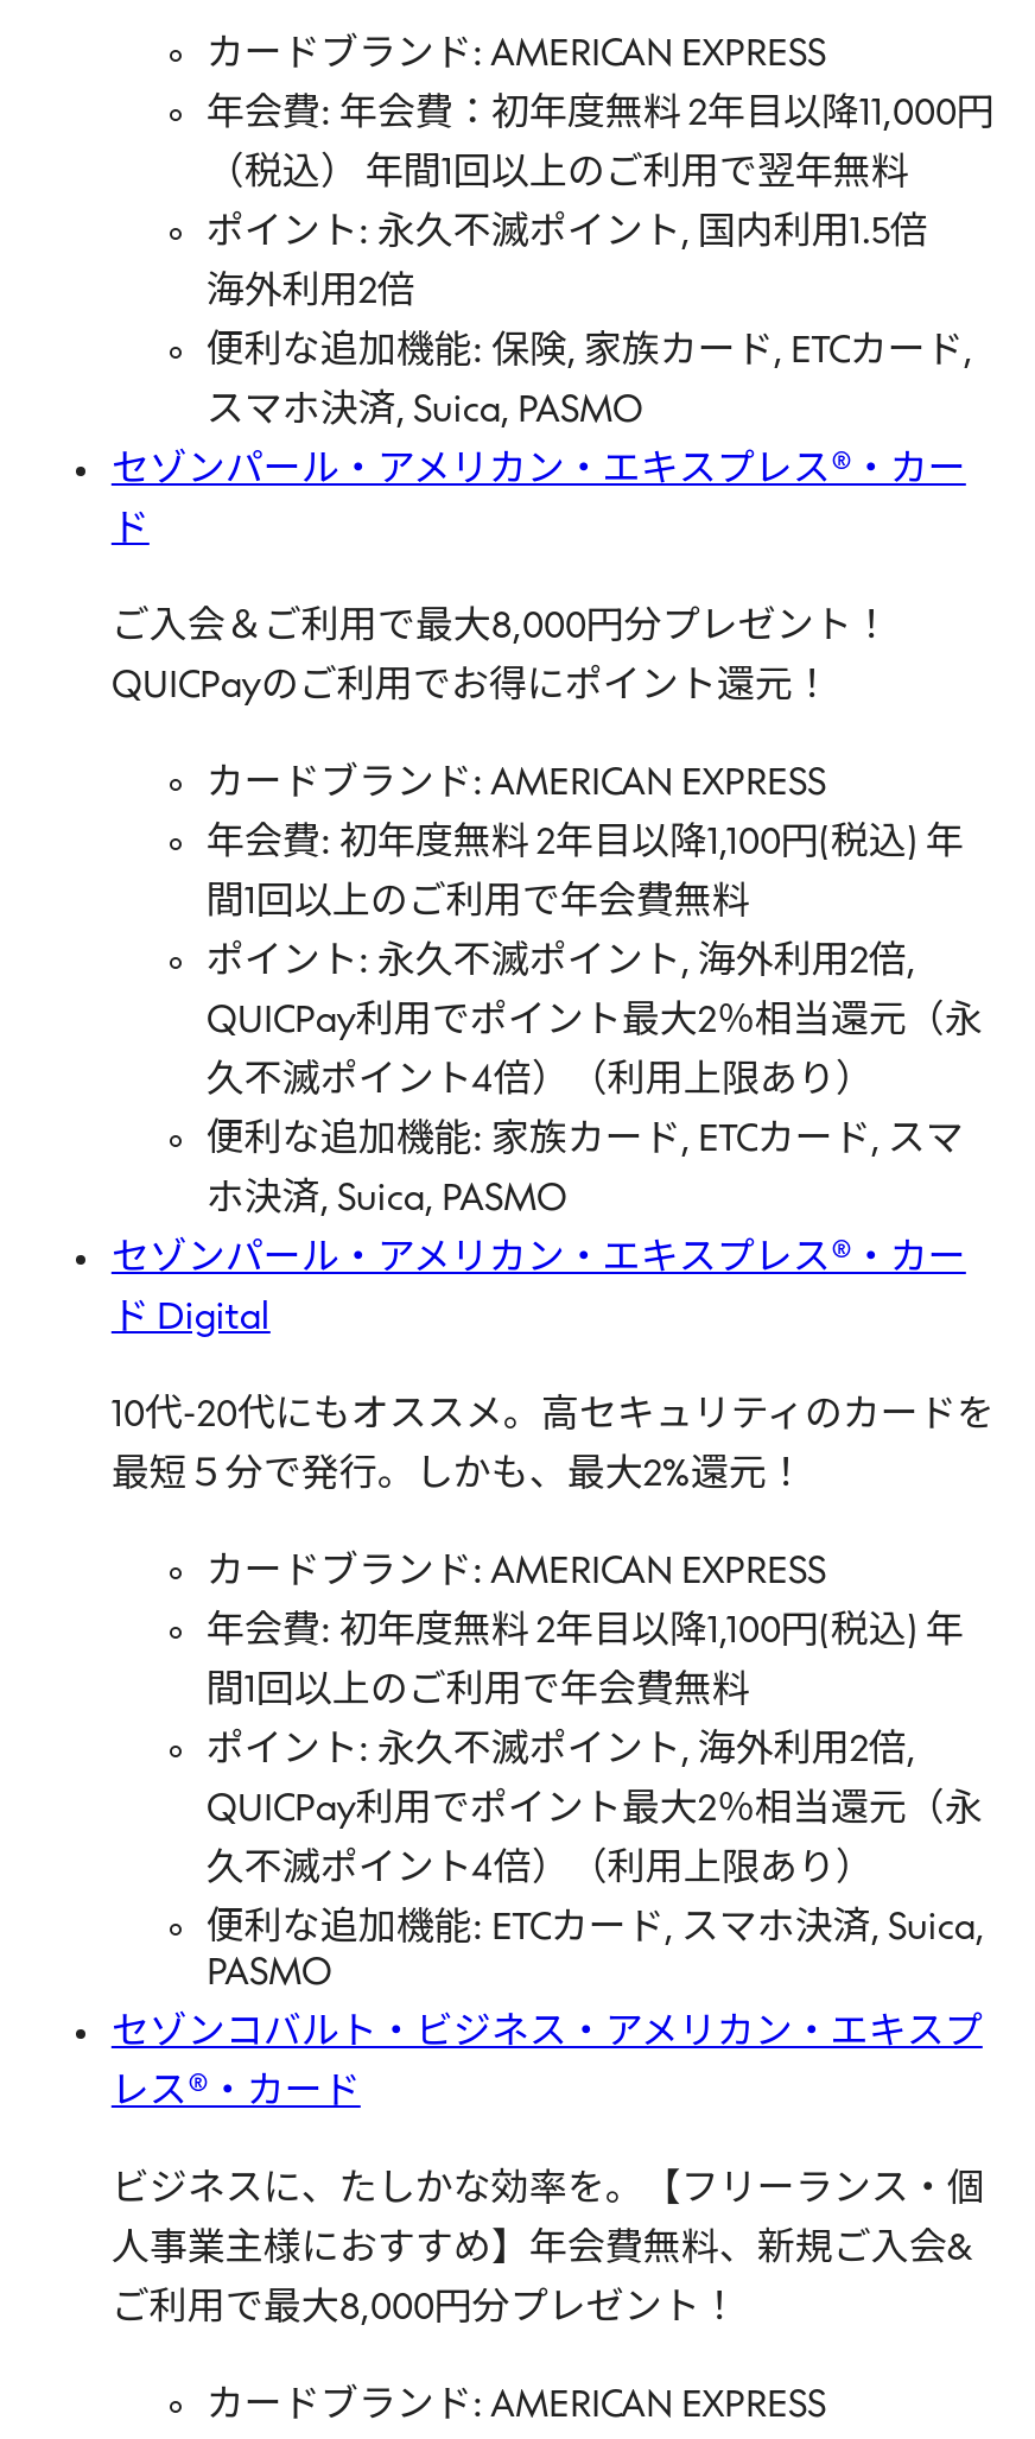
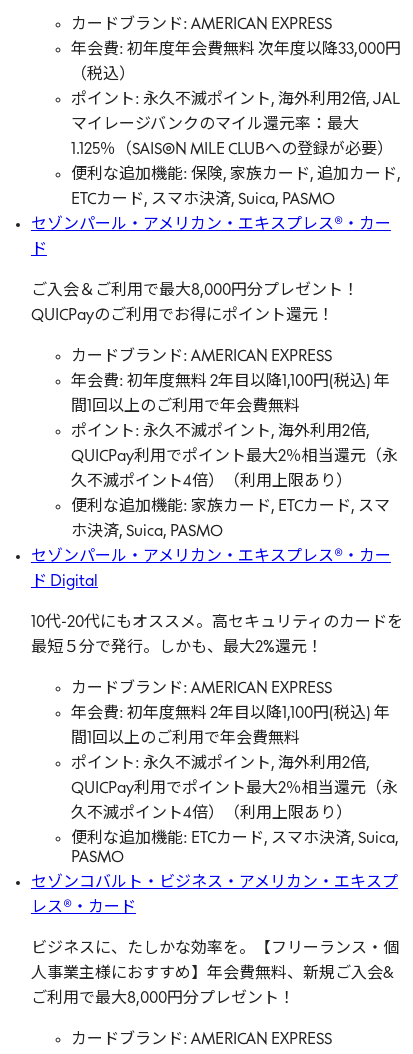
- 年会費: 年会費：初年度無料 2年目以降11,000円
- （税込） 年間1回以上のご利用で翌年無料
- ポイント: 永久不滅ポイント, 国内利用1.5倍
- 海外利用2倍
- 便利な追加機能: 保険, 家族カード, ETCカード,
- スマホ決済, Suica, PASMO
+ 年会費: 初年度年会費無料 次年度以降33,000円
+ （税込）
+ ポイント: 永久不滅ポイント, 海外利用2倍, JAL
+ マイレージバンクのマイル還元率：最大
+ 1.125％（SAISON MILE CLUBへの登録が必要）
+ 便利な追加機能: 保険, 家族カード, 追加カード,
+ ETCカード, スマホ決済, Suica, PASMO
